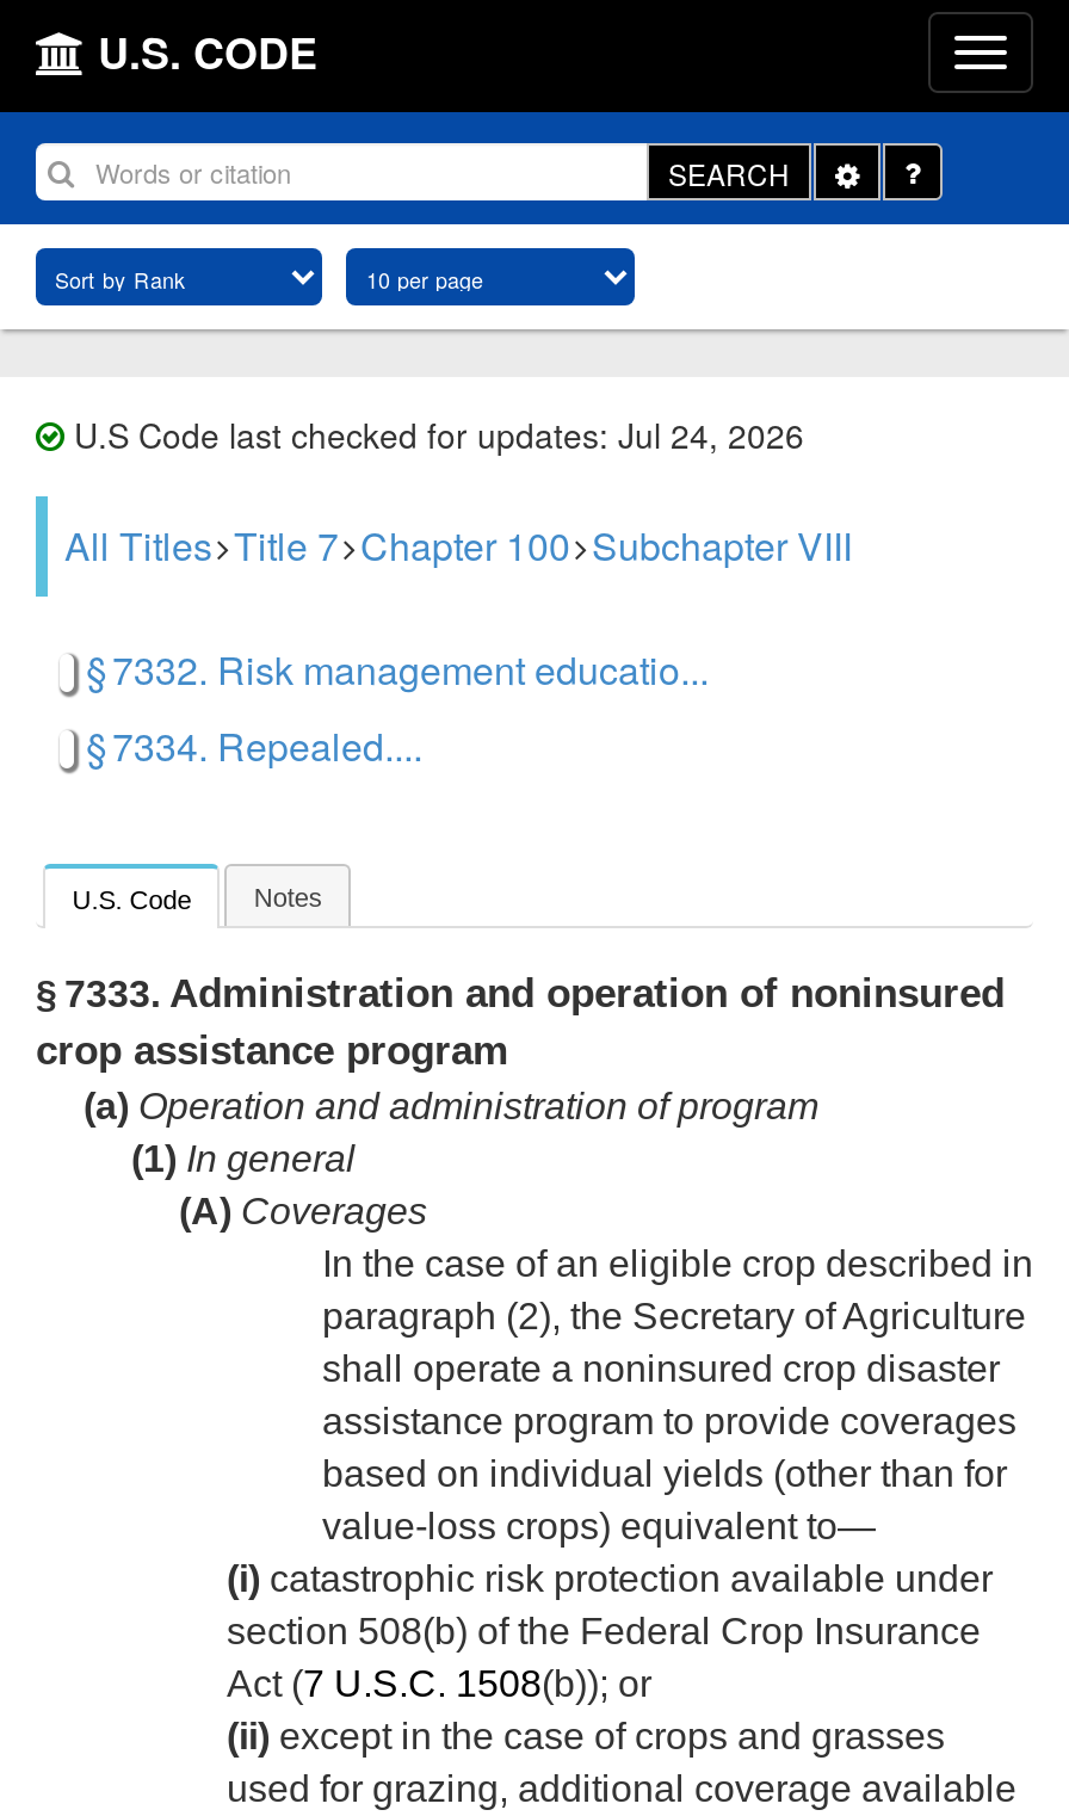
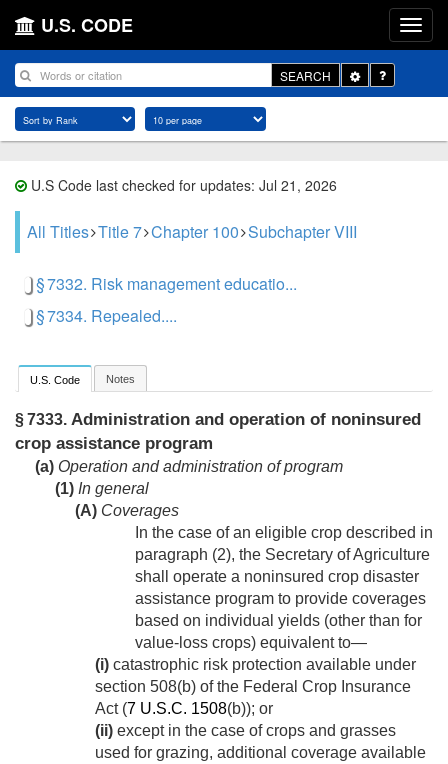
- U.S Code last checked for updates: Jul 24, 2026
+ U.S Code last checked for updates: Jul 21, 2026
